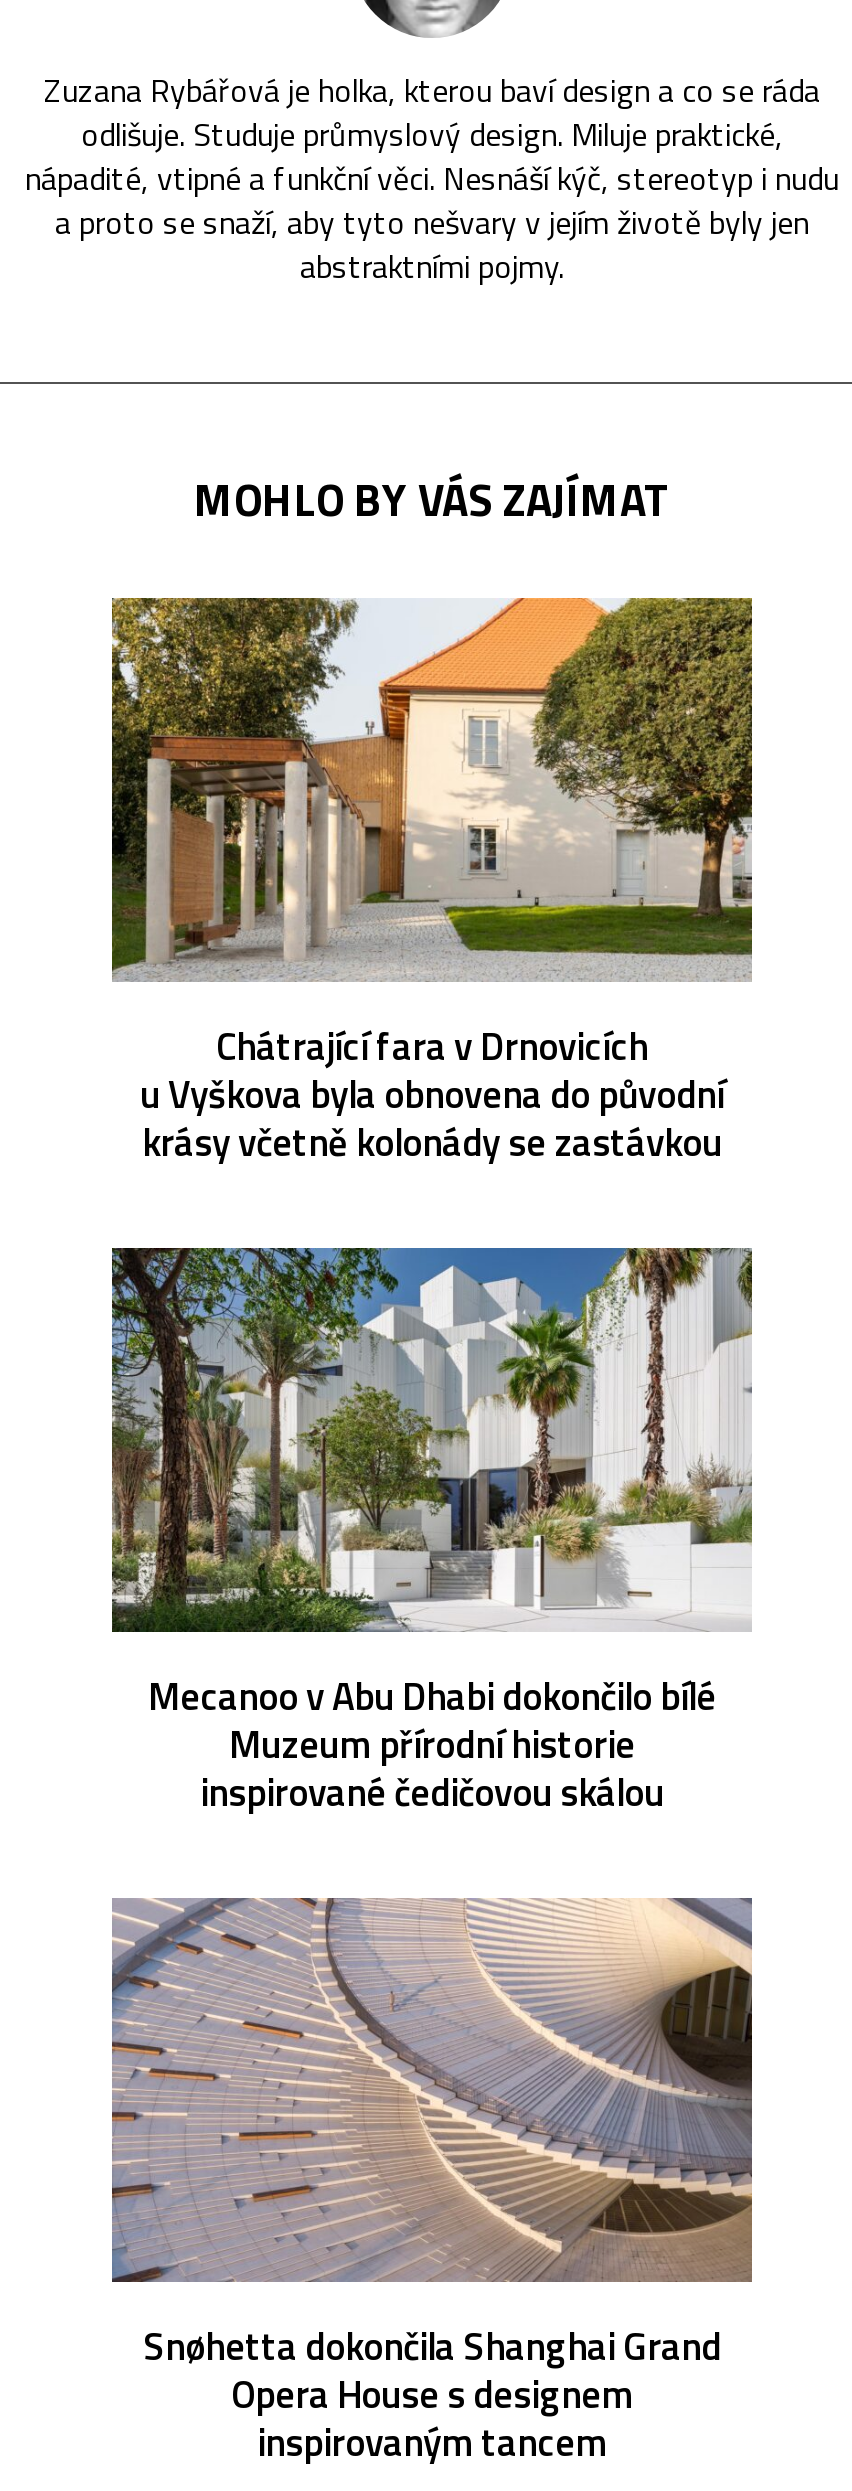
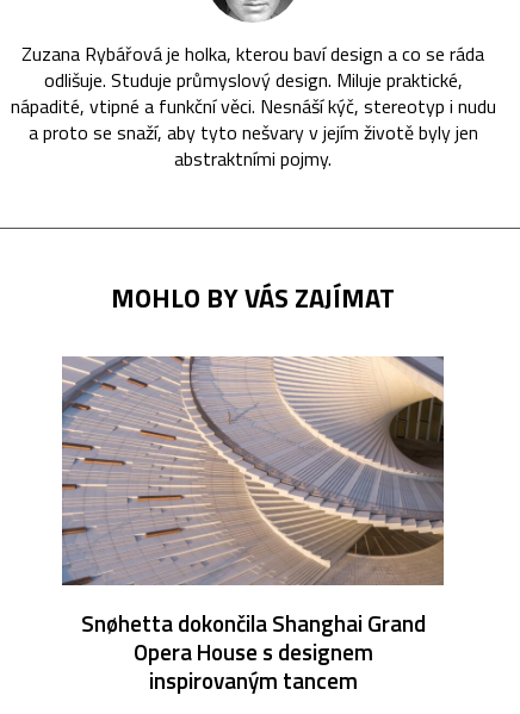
- [image]
- Chátrající fara v Drnovicích
- u Vyškova byla obnovena do původní
- krásy včetně kolonády se zastávkou

- [image]
- Mecanoo v Abu Dhabi dokončilo bílé
- Muzeum přírodní historie
- inspirované čedičovou skálou
